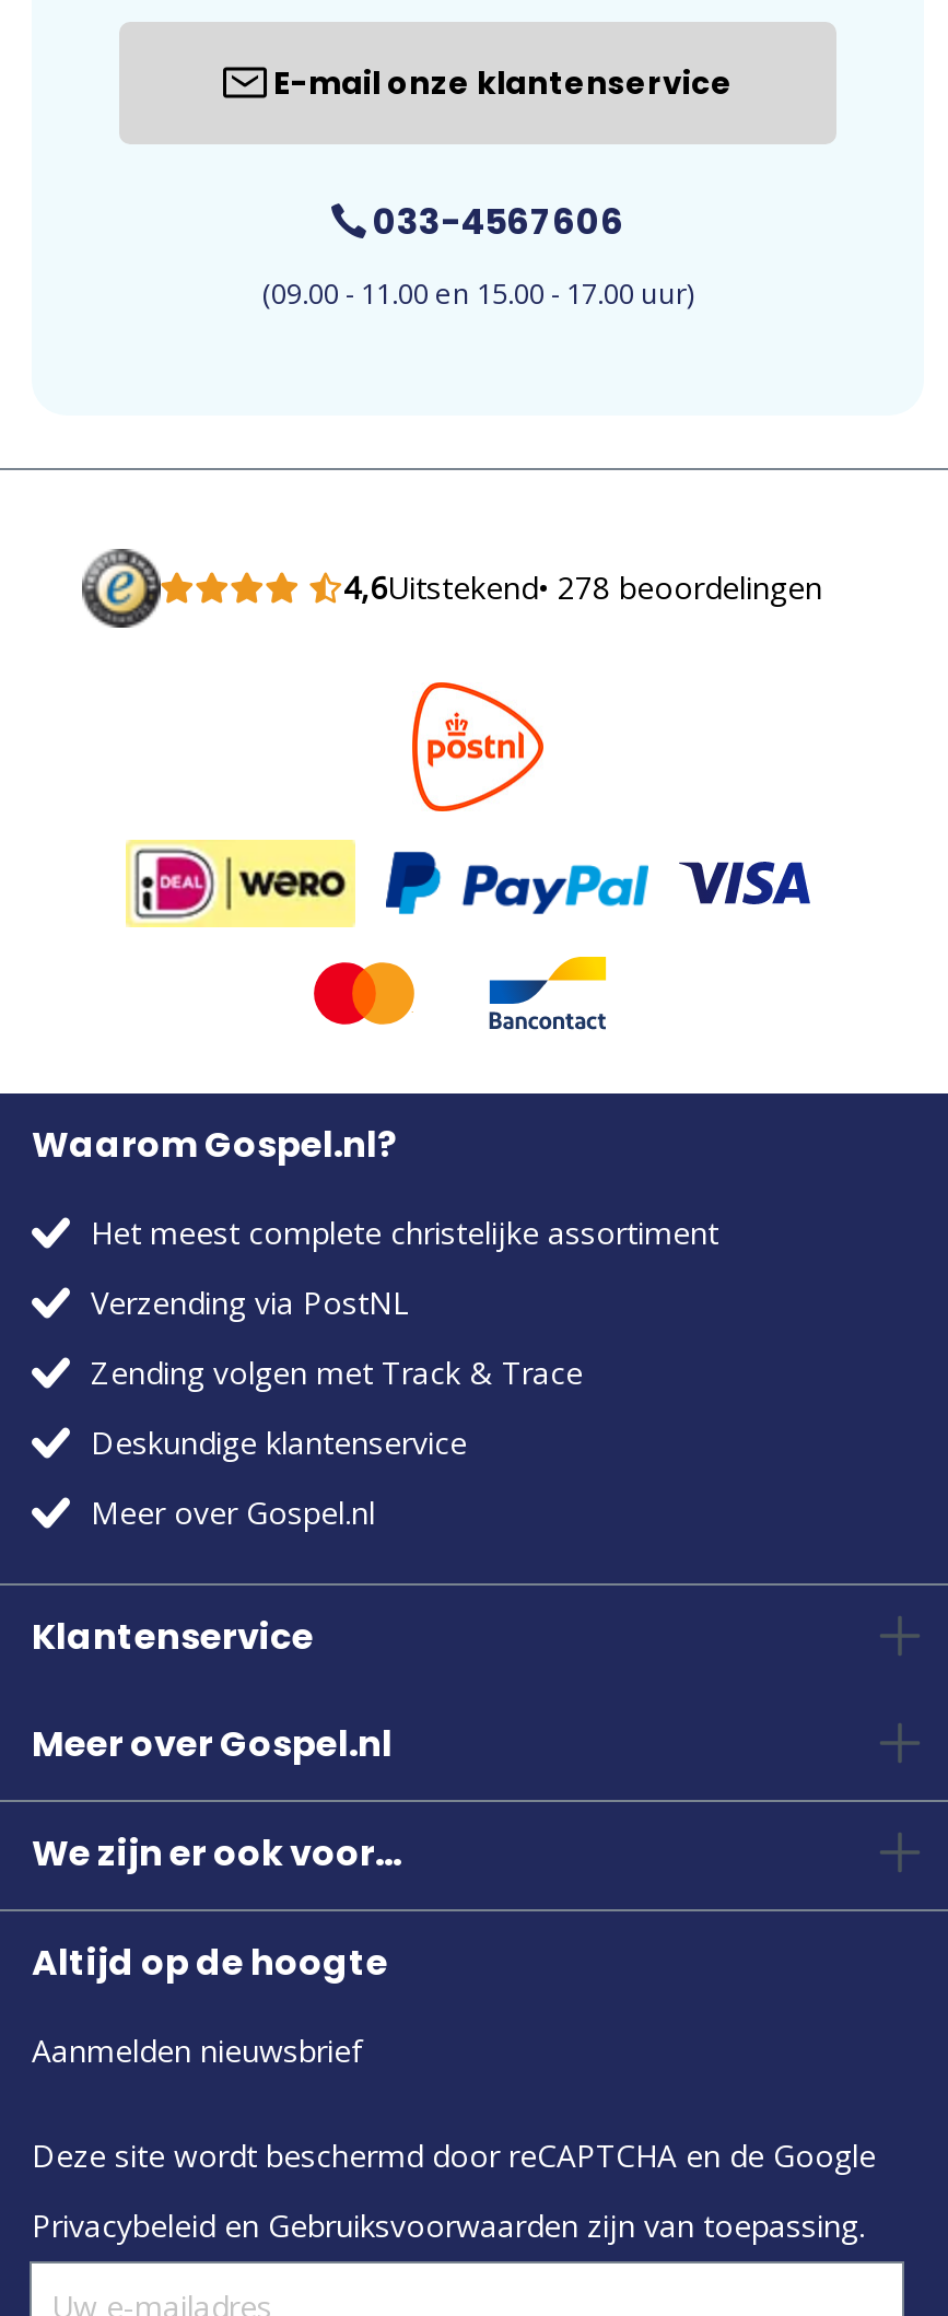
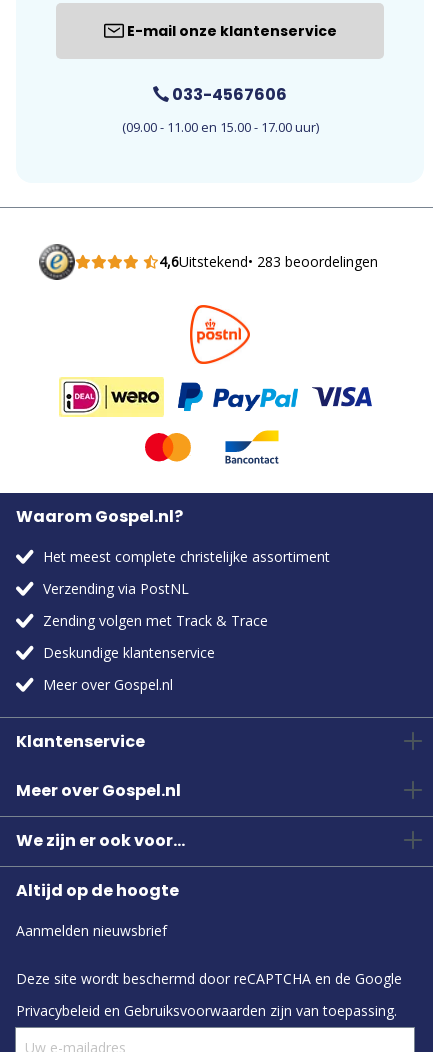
- 4,6Uitstekend • 278 beoordelingen
+ 4,6Uitstekend • 283 beoordelingen
